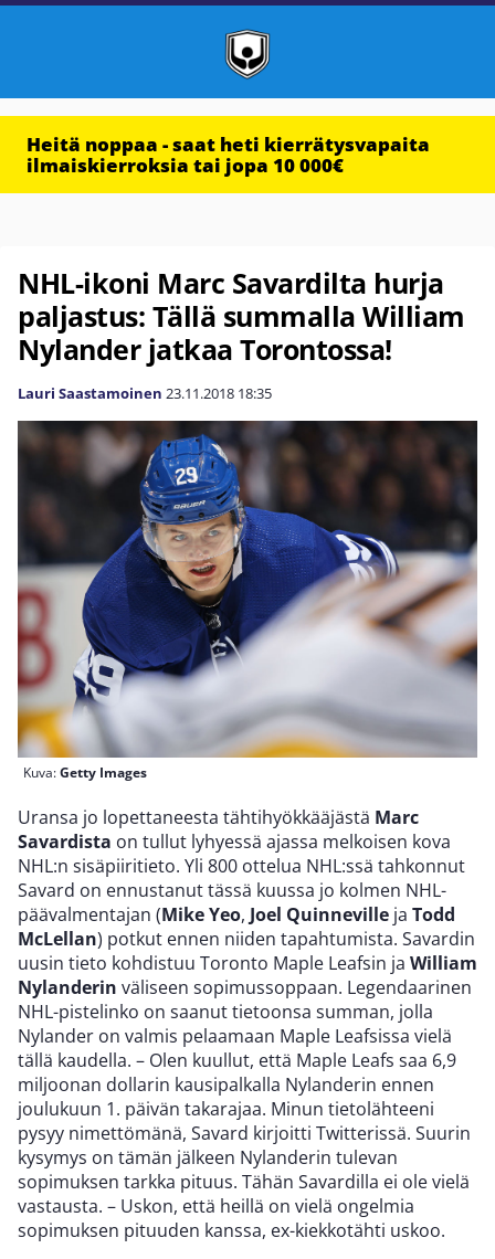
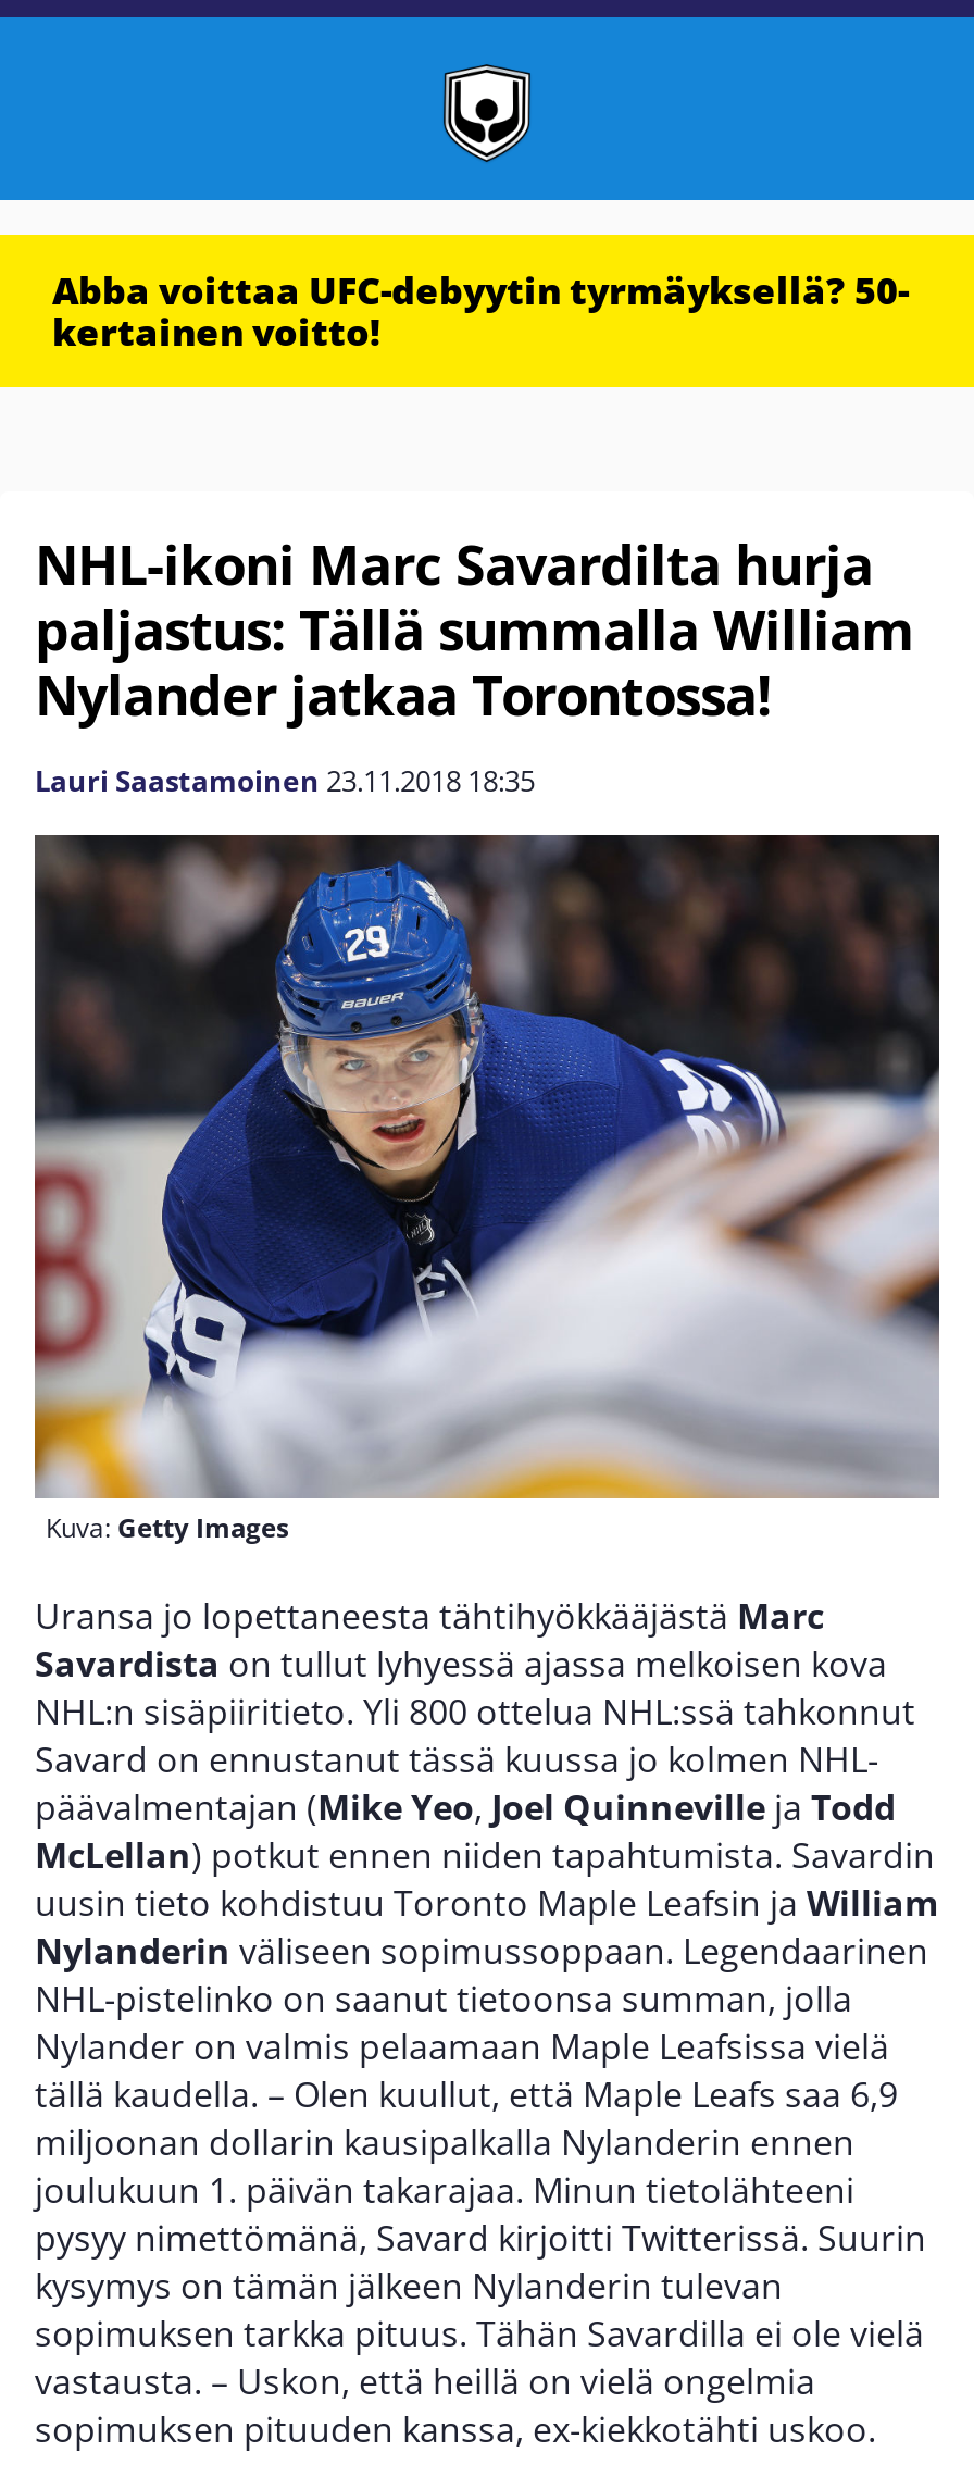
- Heitä noppaa - saat heti kierrätysvapaita
- ilmaiskierroksia tai jopa 10 000€
+ Abba voittaa UFC-debyytin tyrmäyksellä? 50-
+ kertainen voitto!
